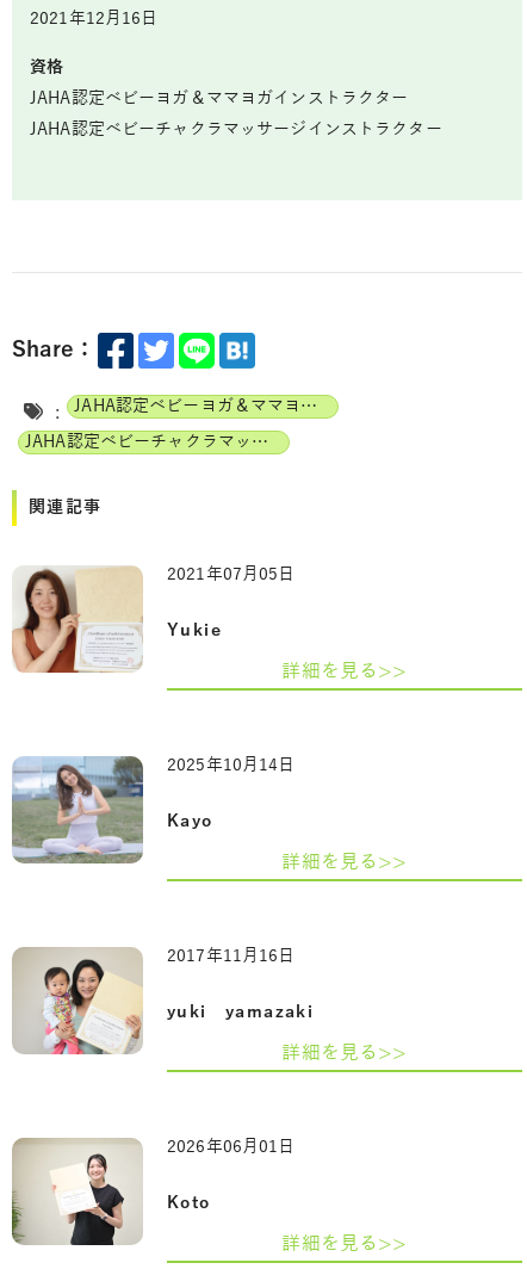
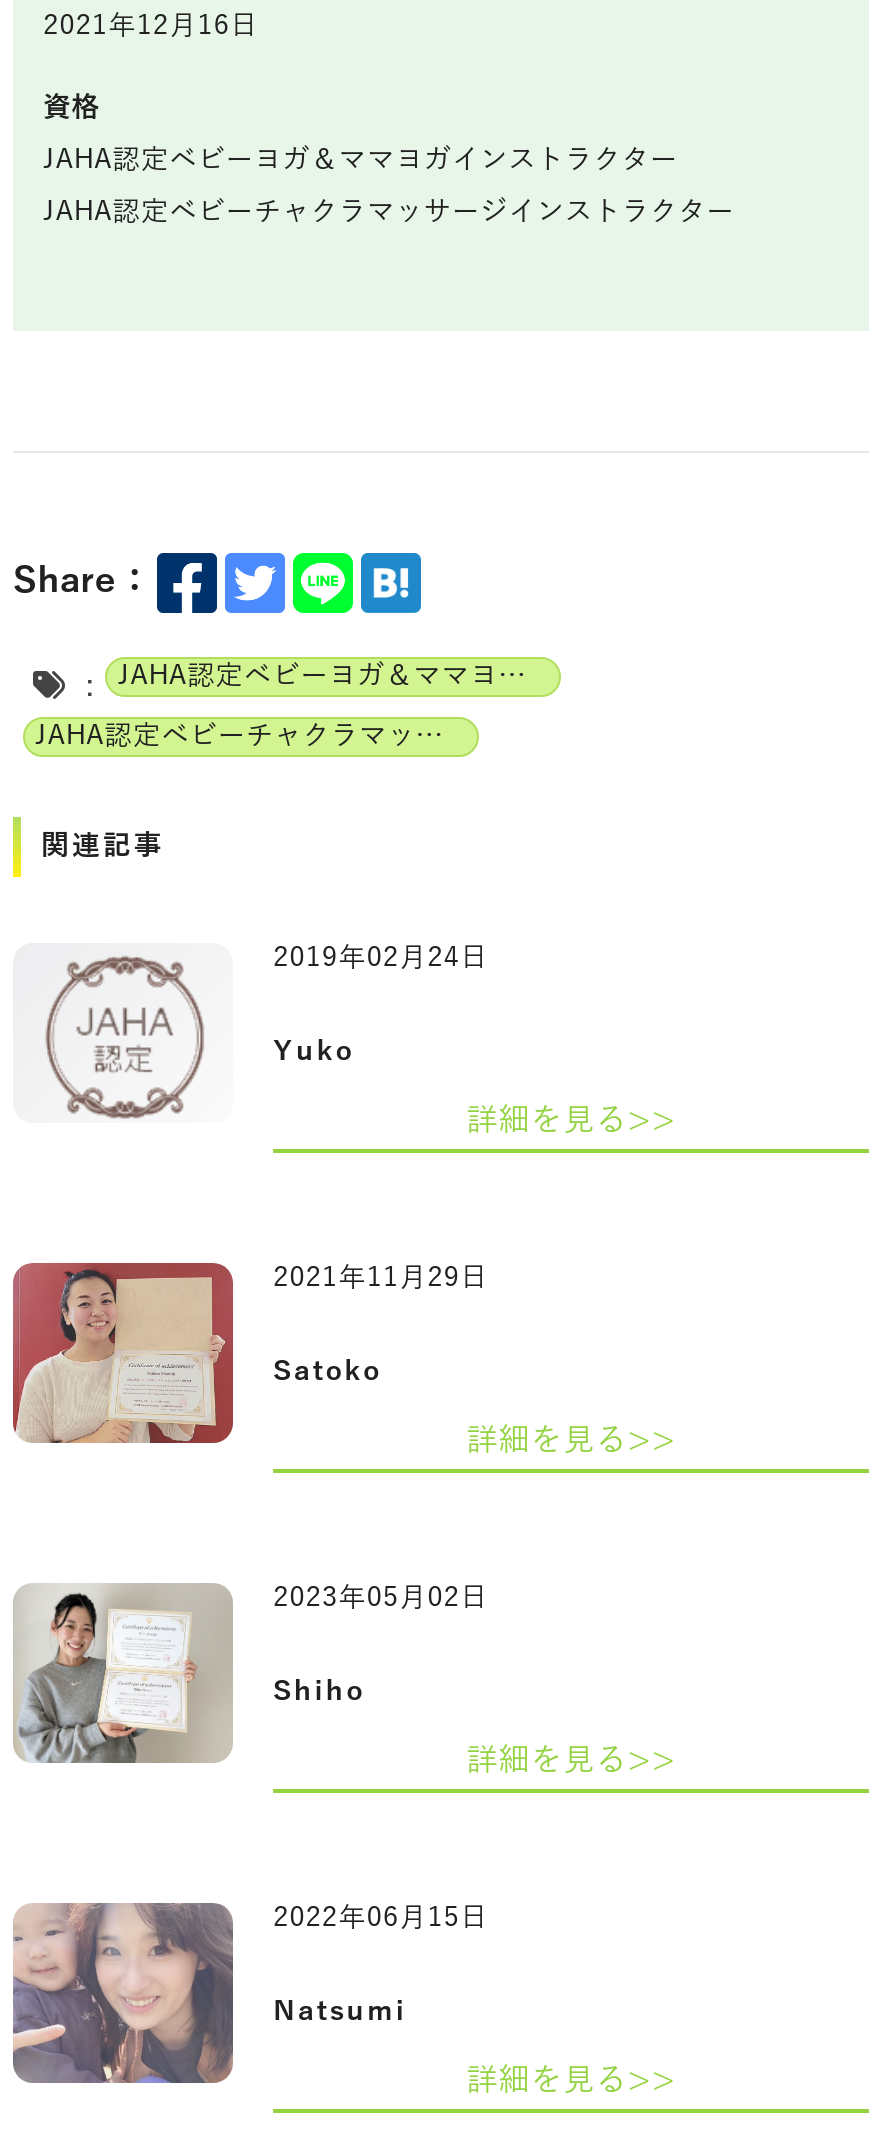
- [image]
- Yukie
+ [image]
+ Yuko

- 2021年07月05日
+ 2019年02月24日

- [image]
- Kayo
+ [image]
+ Satoko

- 2025年10月14日
+ 2021年11月29日

- [image]
- yuki yamazaki
+ [image]
+ Shiho

- 2017年11月16日
+ 2023年05月02日

- [image]
- Koto
+ [image]
+ Natsumi

- 2026年06月01日
+ 2022年06月15日
